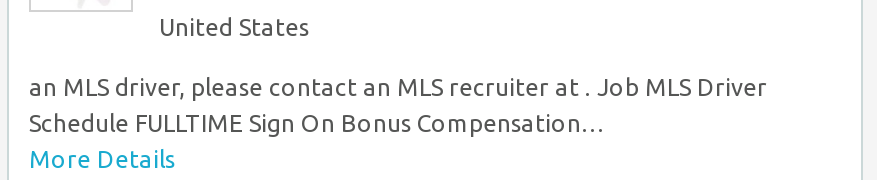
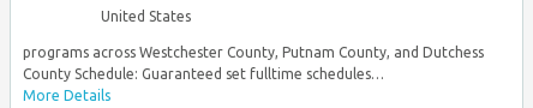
- an MLS driver, please contact an MLS recruiter at . Job MLS Driver
- Schedule FULLTIME Sign On Bonus Compensation…
+ programs across Westchester County, Putnam County, and Dutchess
+ County Schedule: Guaranteed set fulltime schedules…
